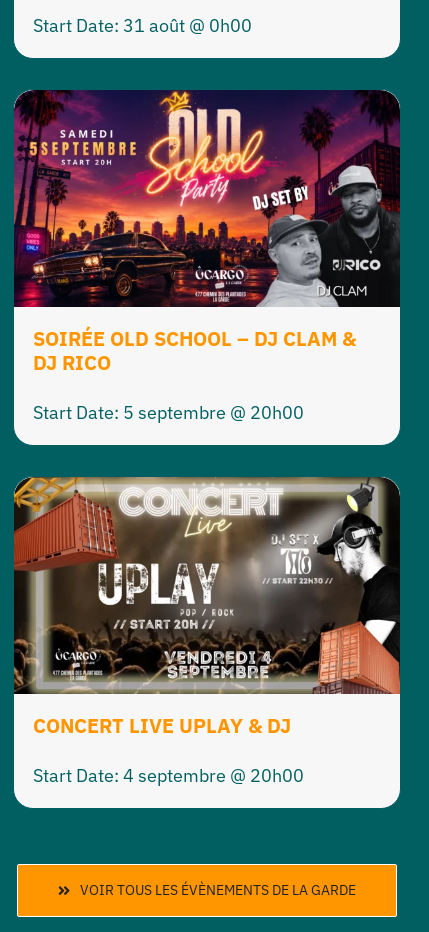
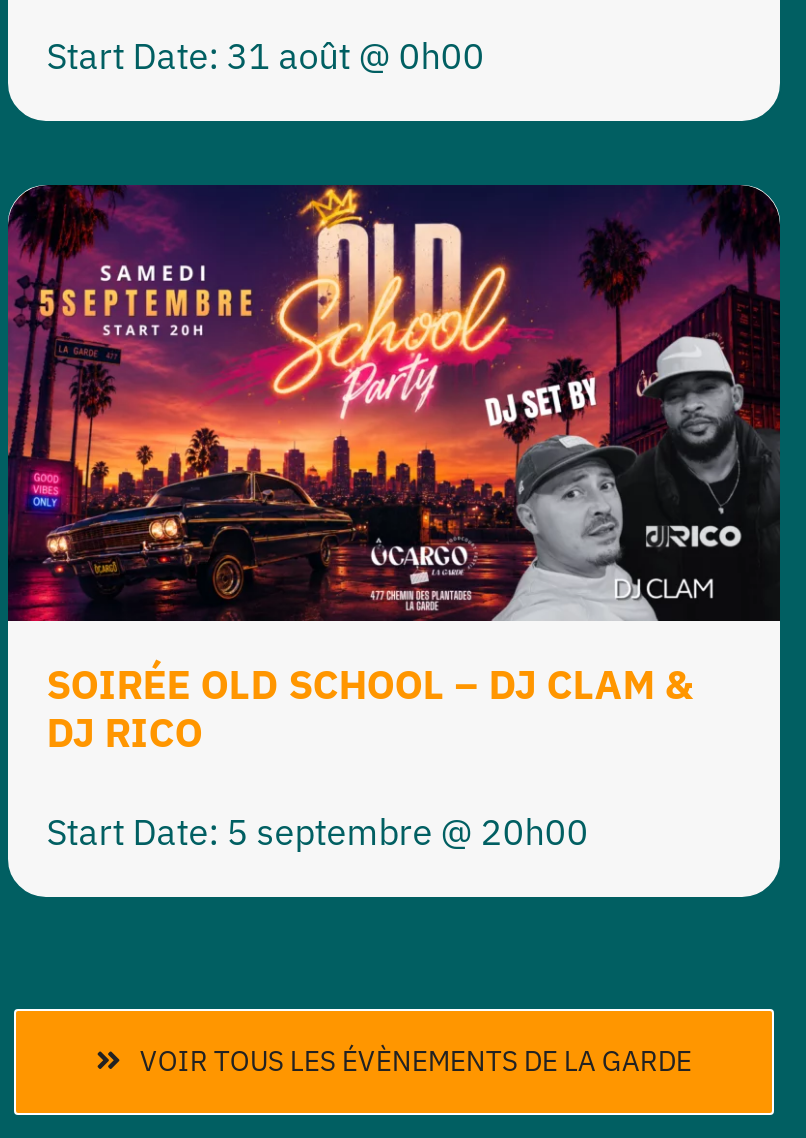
- [image]
- CONCERT LIVE UPLAY & DJ
- Start Date: 4 septembre @ 20h00
